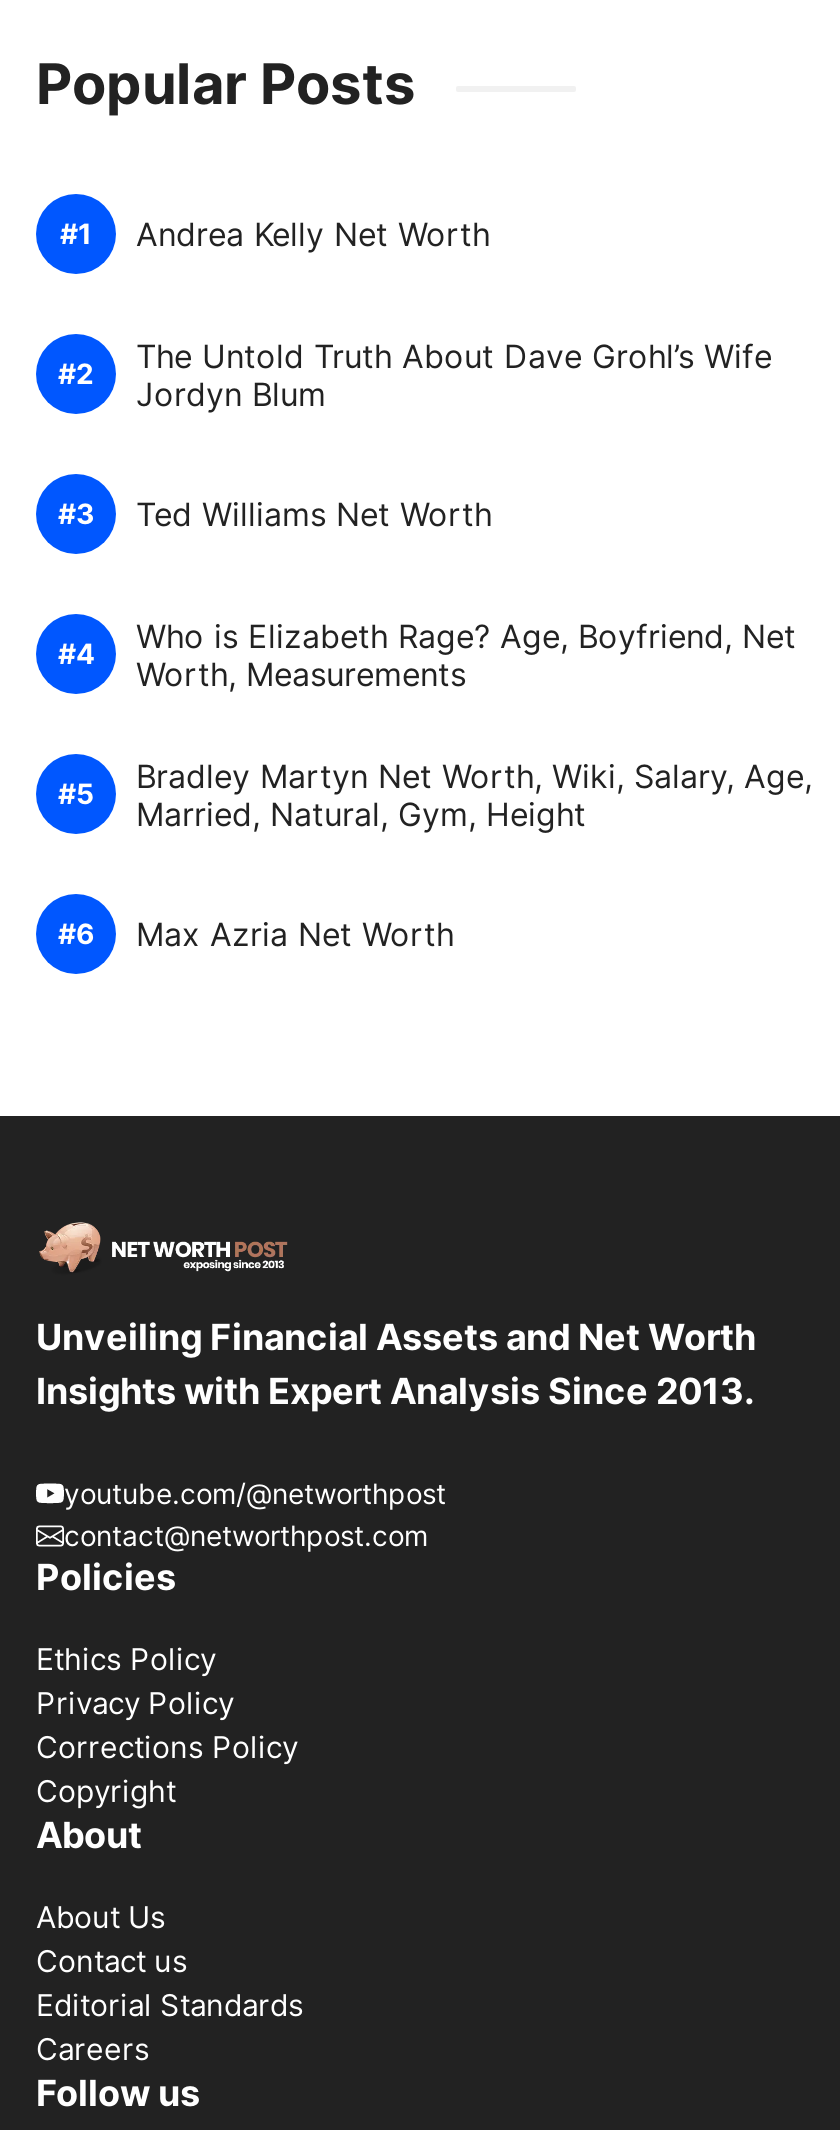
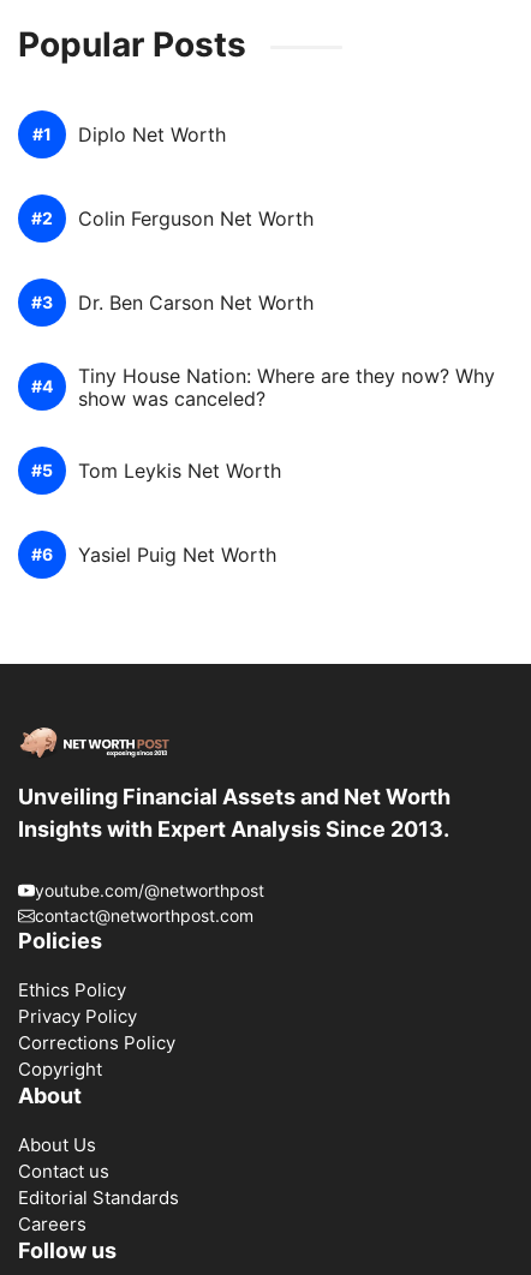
- Andrea Kelly Net Worth
+ Diplo Net Worth

- The Untold Truth About Dave Grohl’s Wife
- Jordyn Blum
+ Colin Ferguson Net Worth

- Ted Williams Net Worth
+ Dr. Ben Carson Net Worth

- Who is Elizabeth Rage? Age, Boyfriend, Net
- Worth, Measurements
+ Tiny House Nation: Where are they now? Why
+ show was canceled?

- Bradley Martyn Net Worth, Wiki, Salary, Age,
- Married, Natural, Gym, Height
+ Tom Leykis Net Worth

- Max Azria Net Worth
+ Yasiel Puig Net Worth
